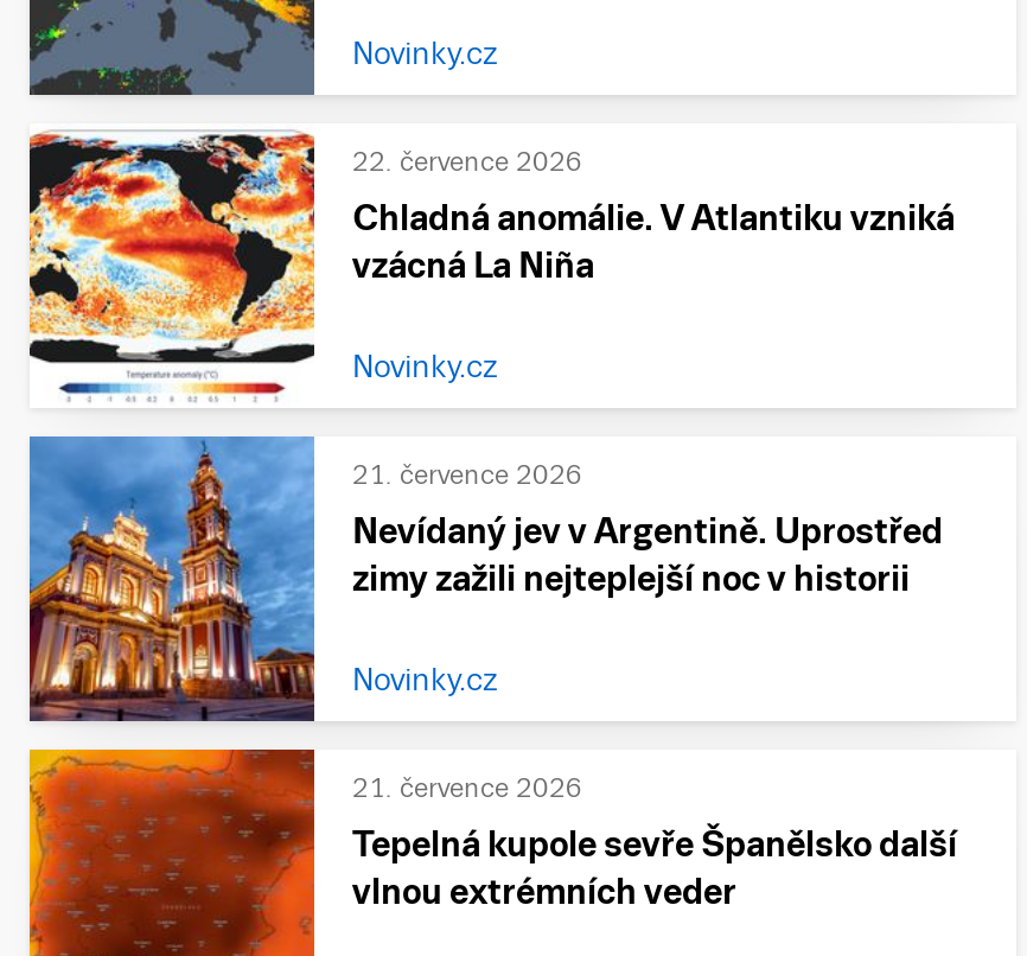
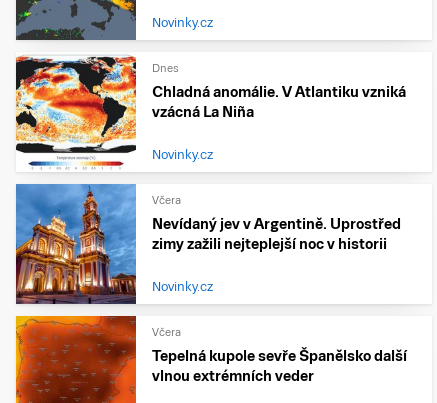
- 22. července 2026
+ Dnes

- 21. července 2026
+ Včera

- 21. července 2026
+ Včera
